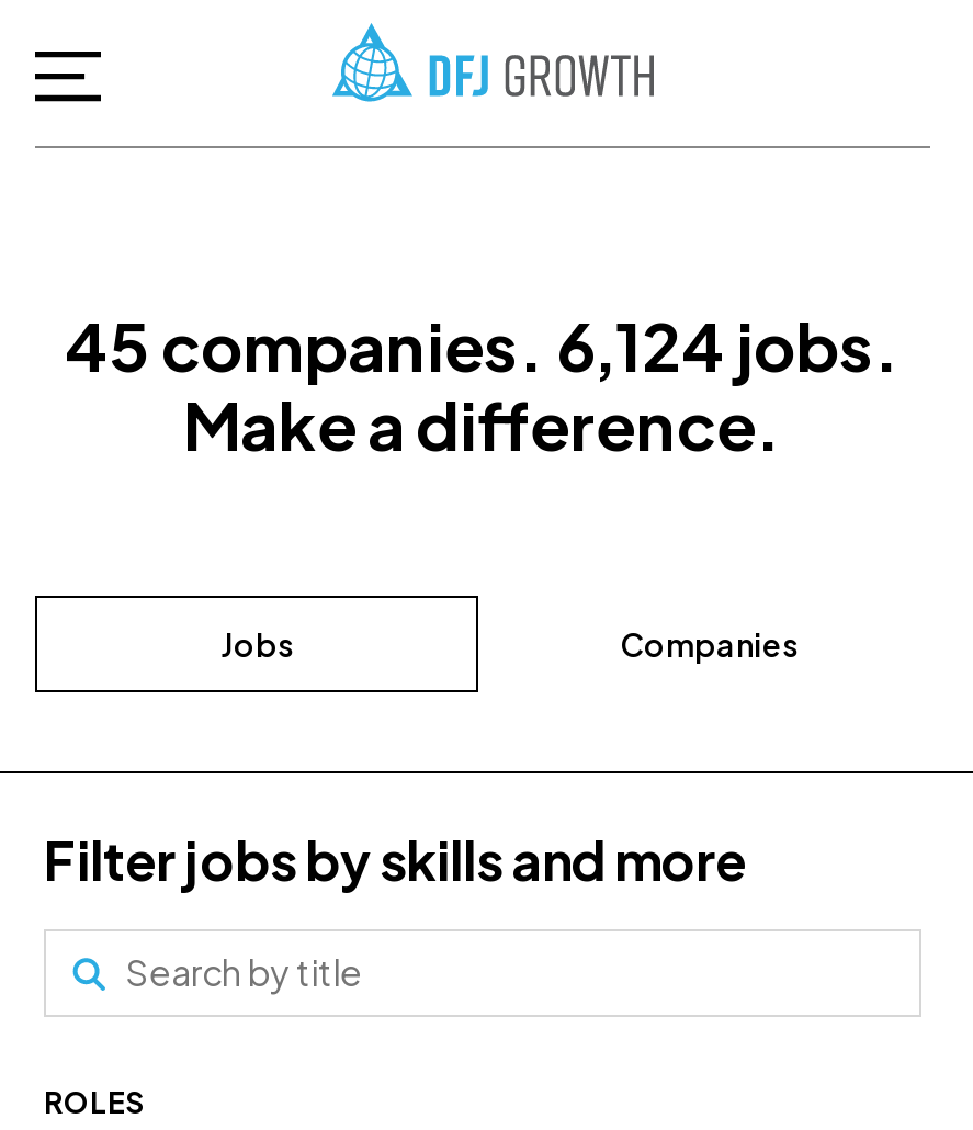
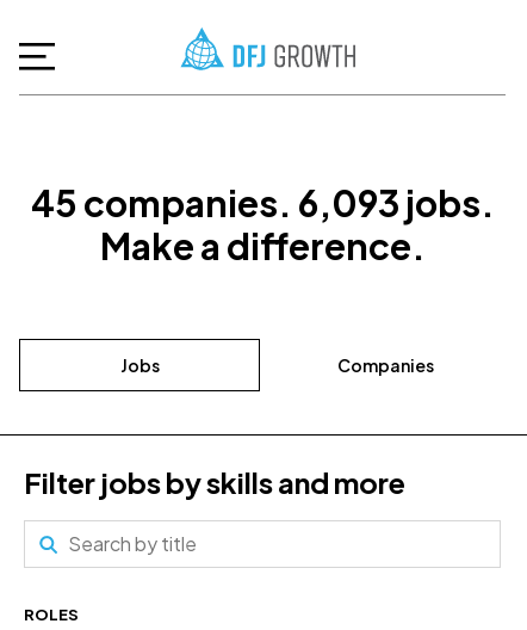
- 45 companies. 6,124 jobs.
+ 45 companies. 6,093 jobs.
